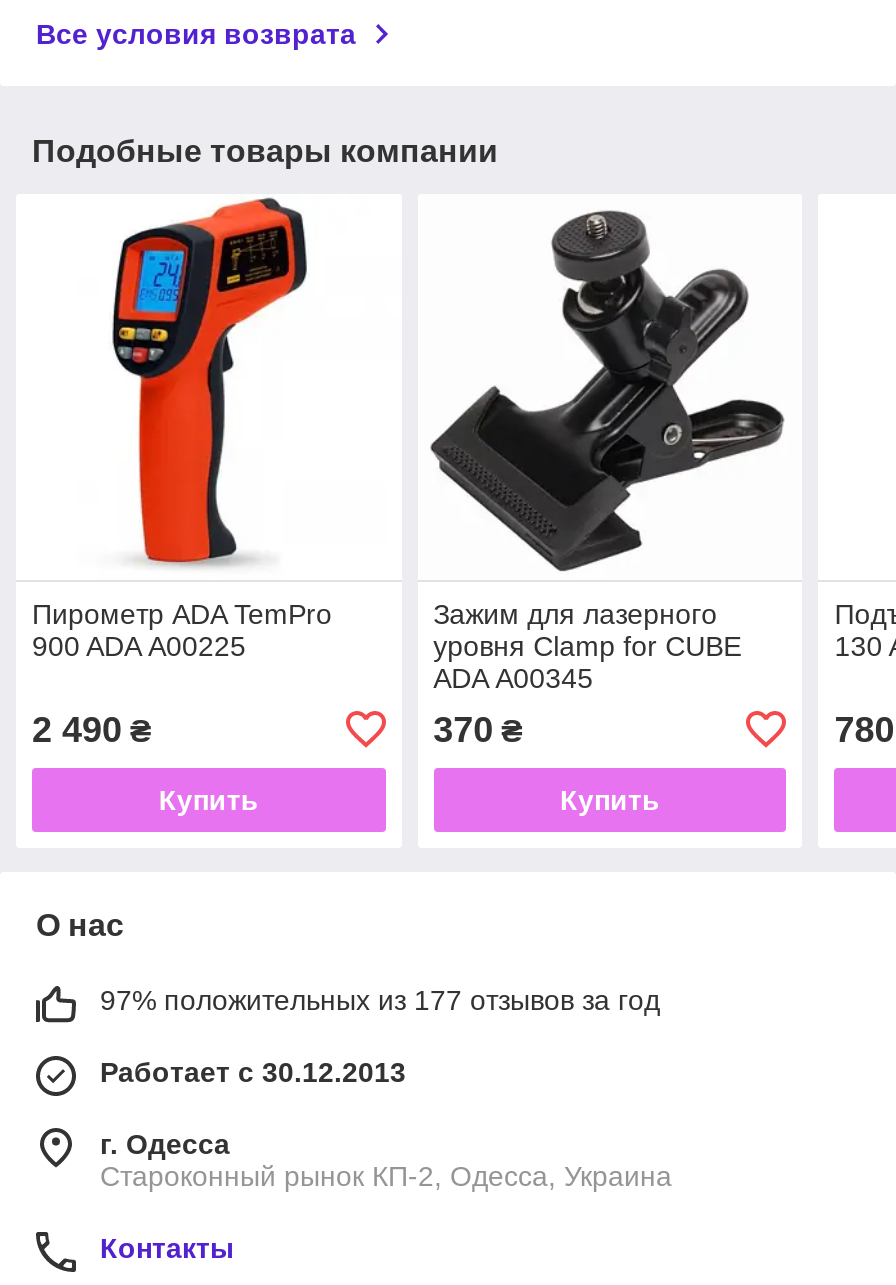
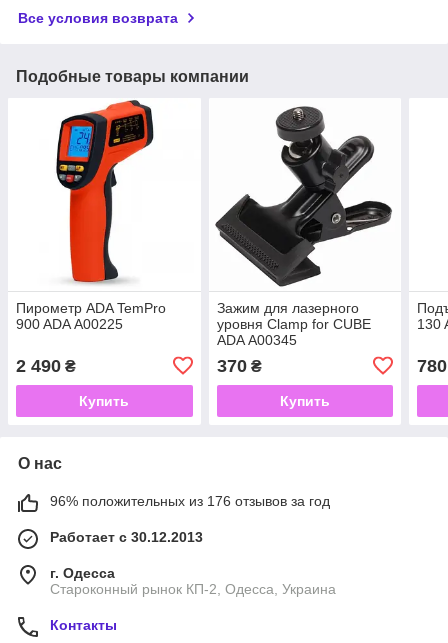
- 97% положительных из 177 отзывов за год
+ 96% положительных из 176 отзывов за год
